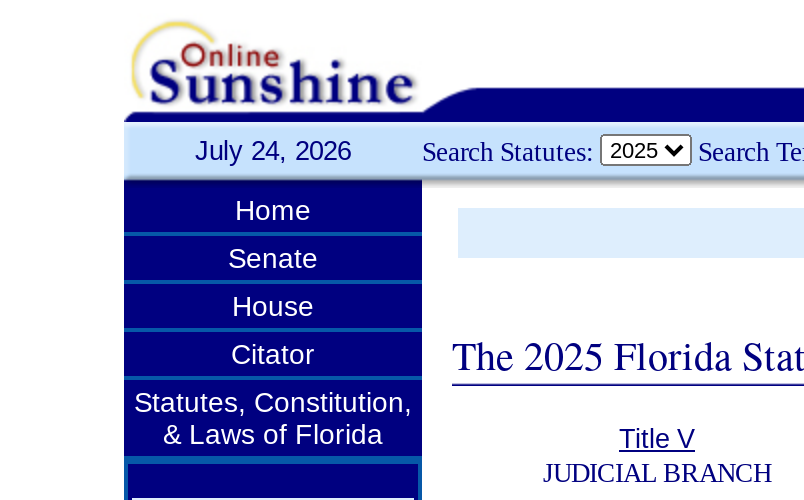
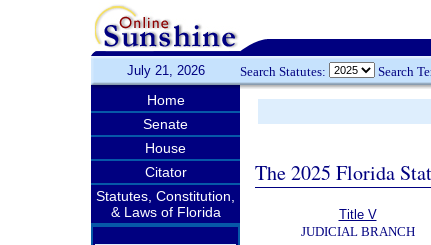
- July 24, 2026
+ July 21, 2026
